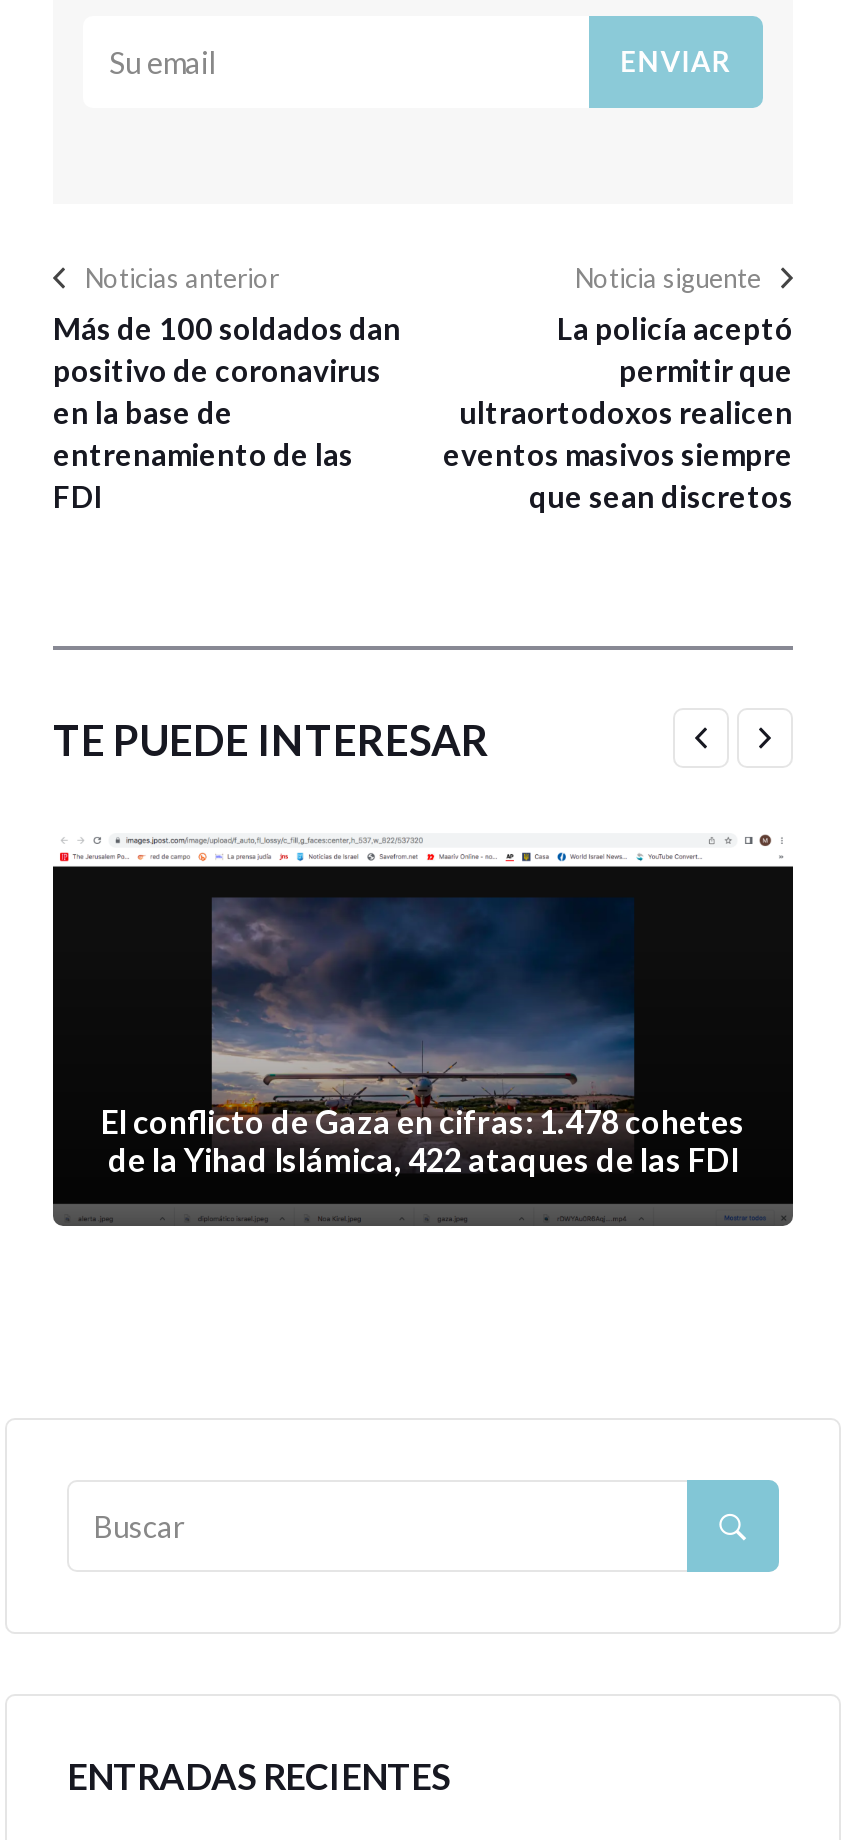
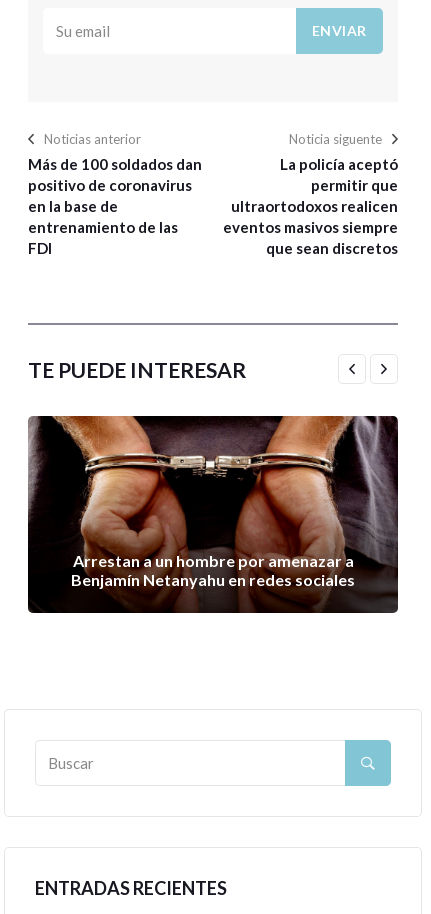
- [image]
- El conflicto de Gaza en cifras: 1.478 cohetes
- de la Yihad Islámica, 422 ataques de las FDI
+ [image]
+ Arrestan a un hombre por amenazar a
+ Benjamín Netanyahu en redes sociales
